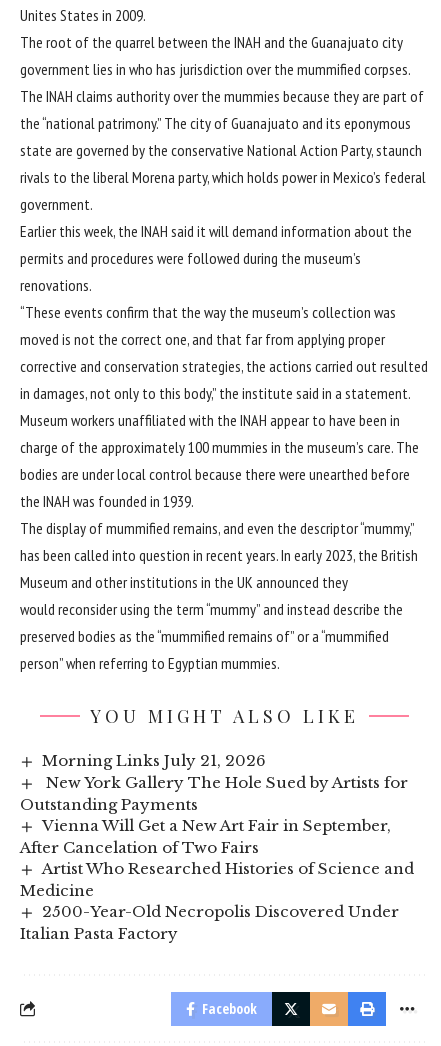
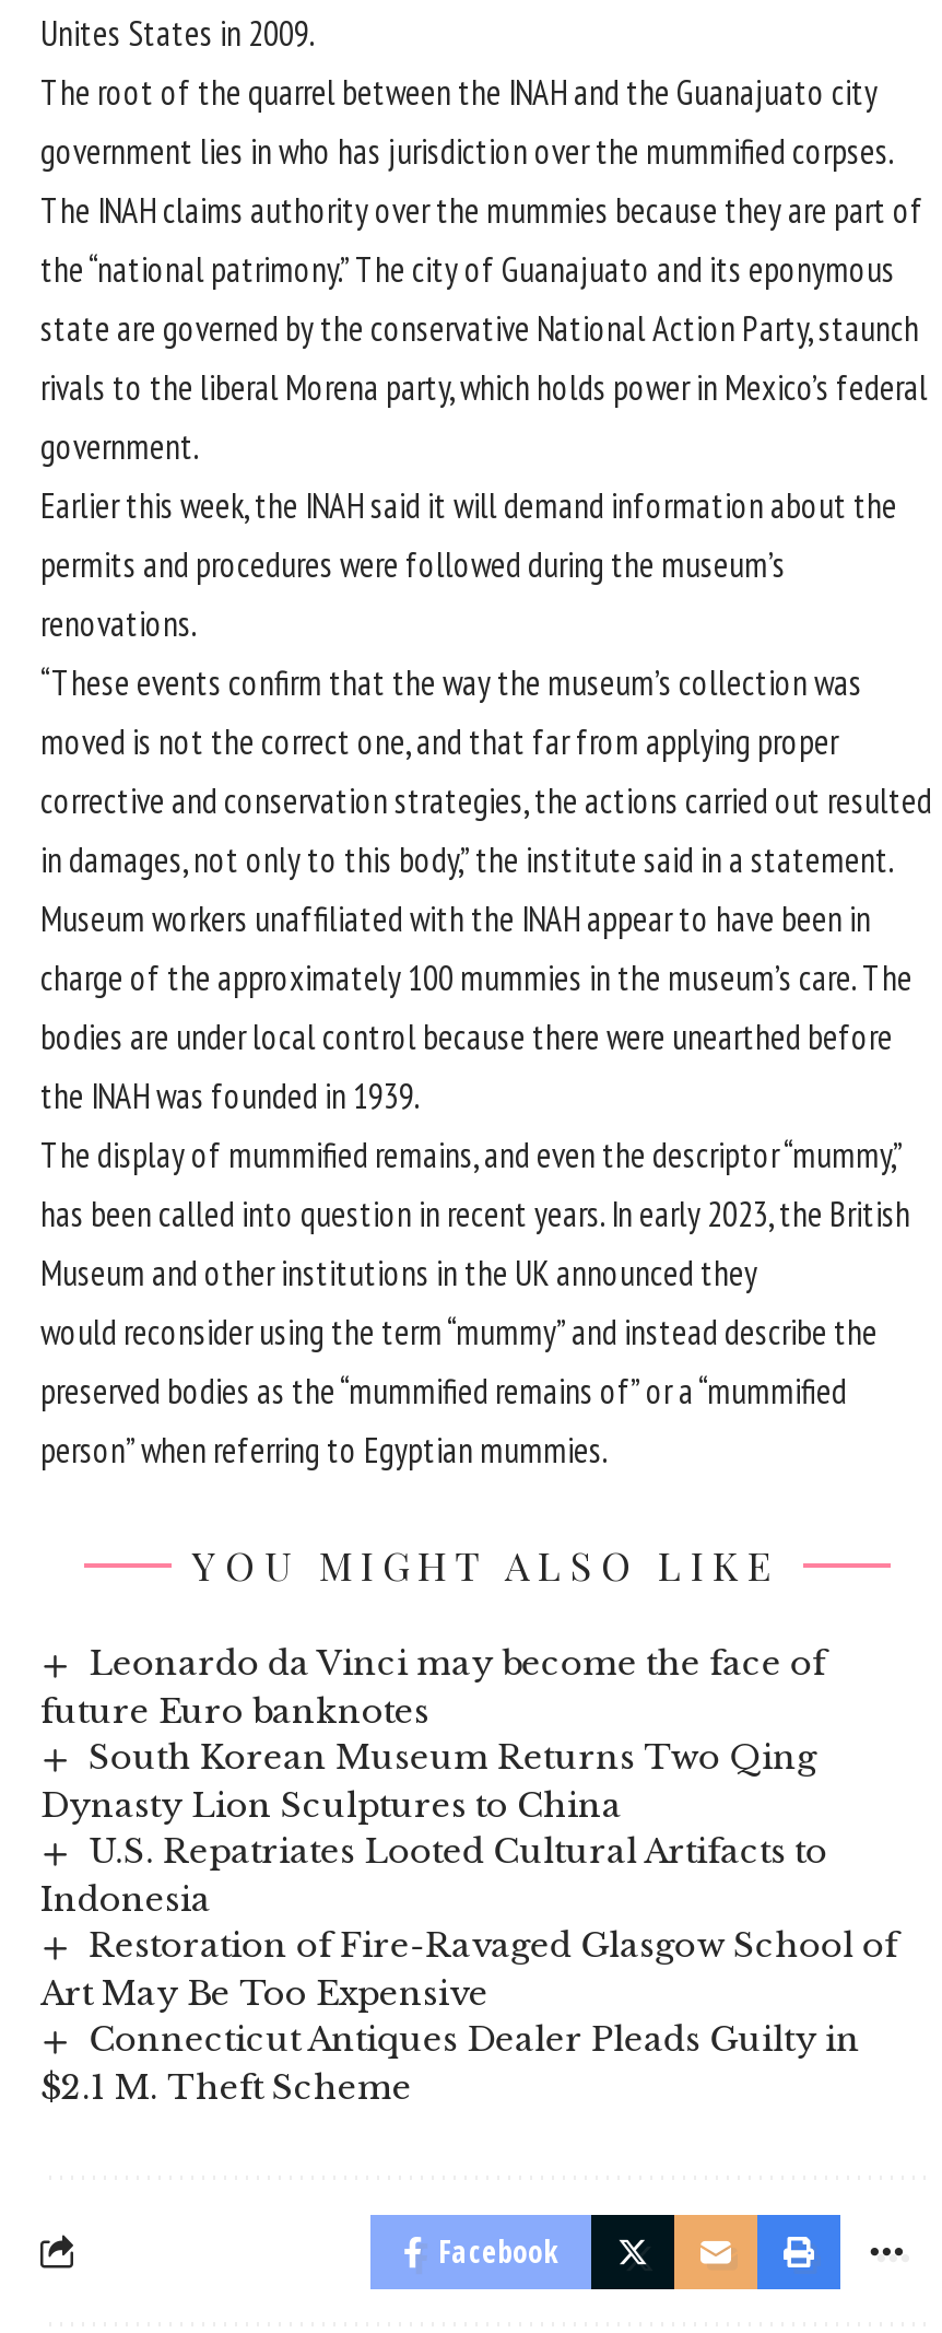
- Morning Links July 21, 2026
- New York Gallery The Hole Sued by Artists for
- Outstanding Payments
- Vienna Will Get a New Art Fair in September,
- After Cancelation of Two Fairs
- Artist Who Researched Histories of Science and
- Medicine
- 2500-Year-Old Necropolis Discovered Under
- Italian Pasta Factory
+ Leonardo da Vinci may become the face of
+ future Euro banknotes
+ South Korean Museum Returns Two Qing
+ Dynasty Lion Sculptures to China
+ U.S. Repatriates Looted Cultural Artifacts to
+ Indonesia
+ Restoration of Fire-Ravaged Glasgow School of
+ Art May Be Too Expensive
+ Connecticut Antiques Dealer Pleads Guilty in
+ $2.1 M. Theft Scheme
